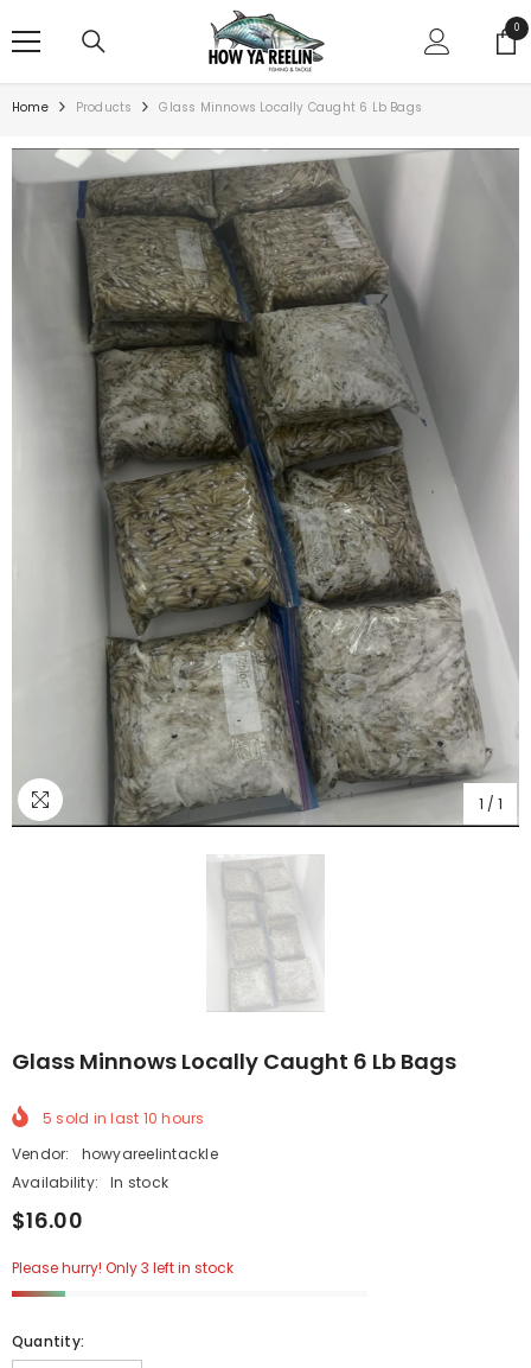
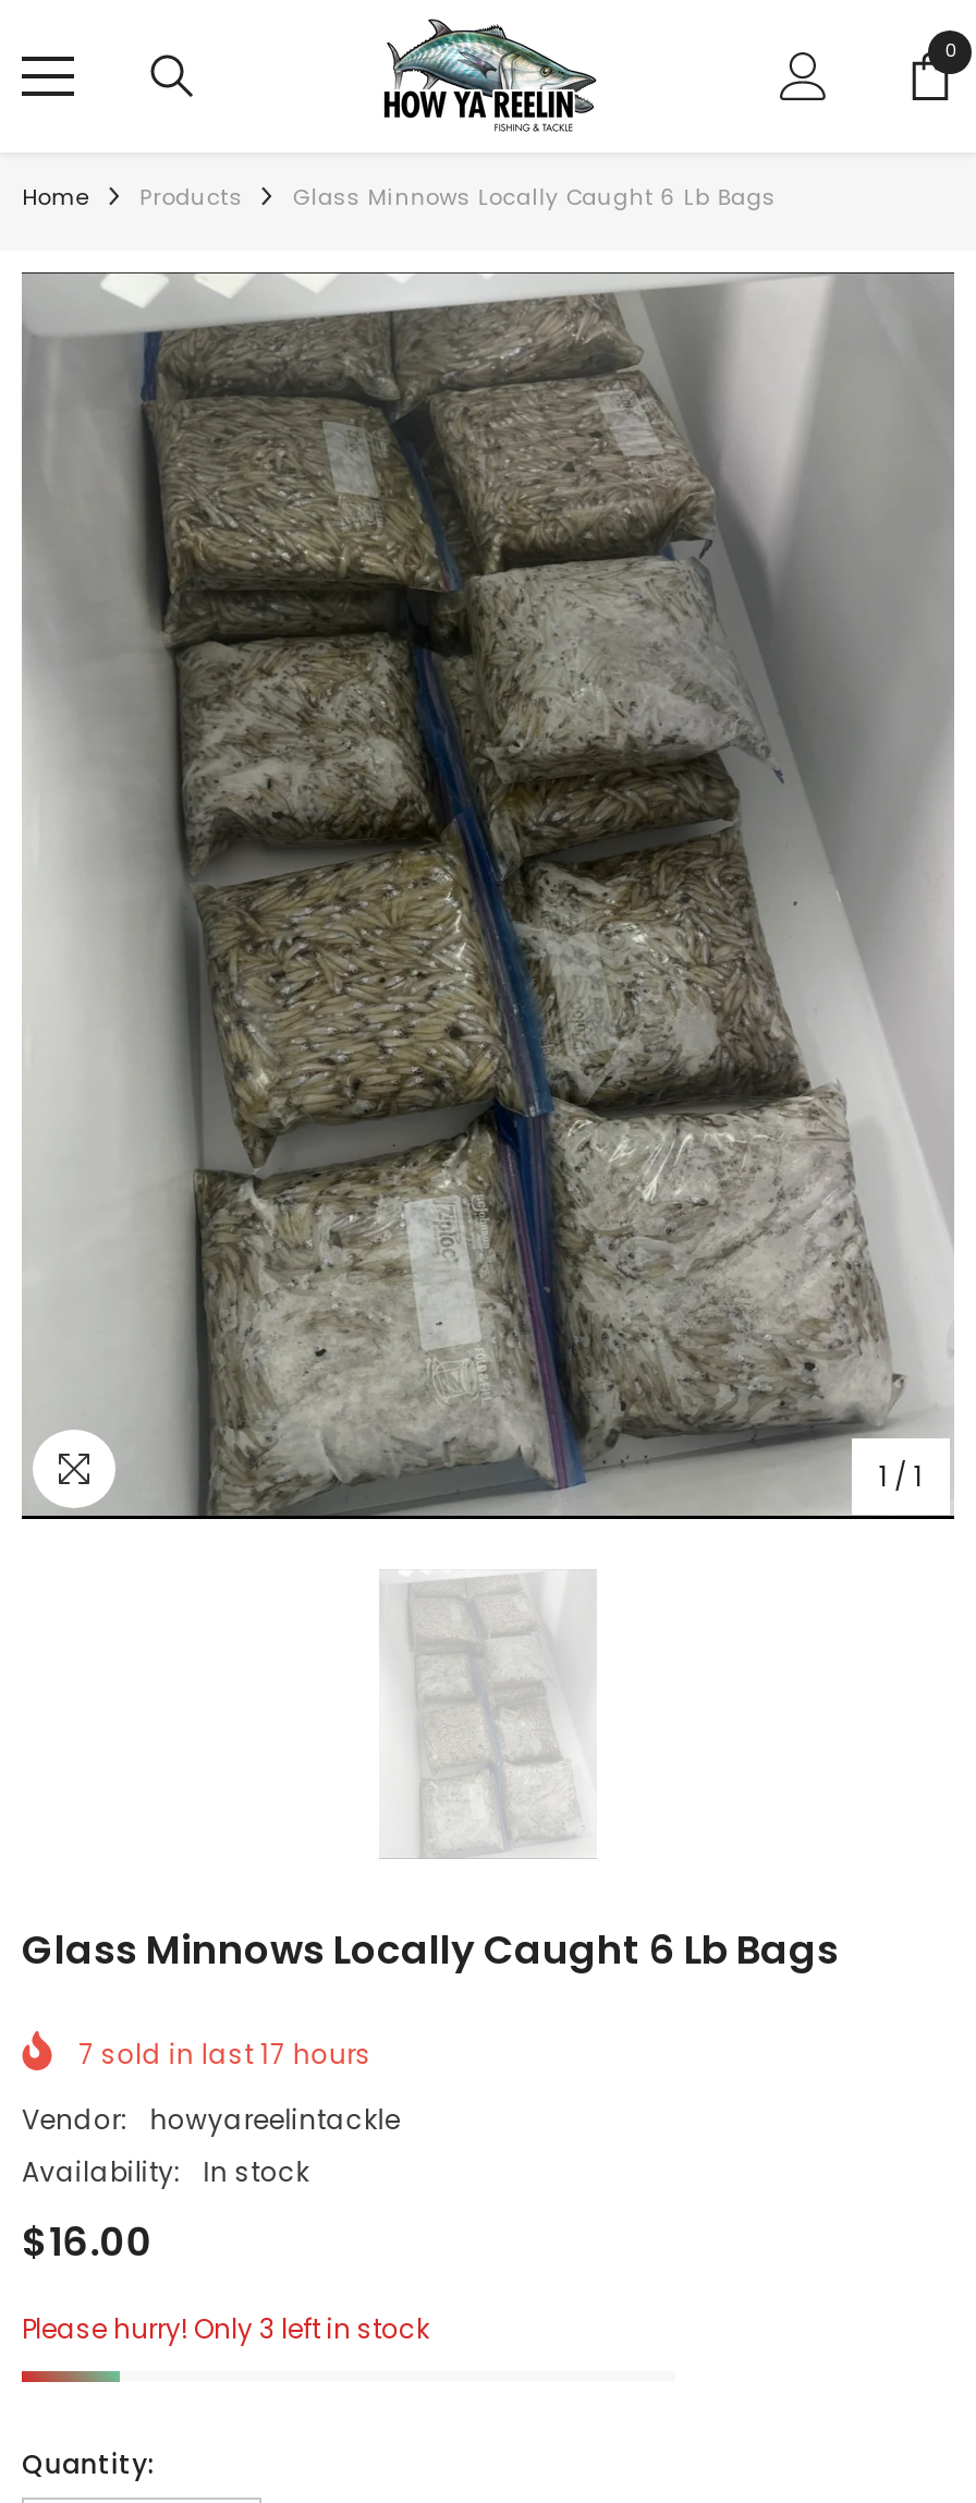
- 5 sold in last 10 hours
+ 7 sold in last 17 hours
